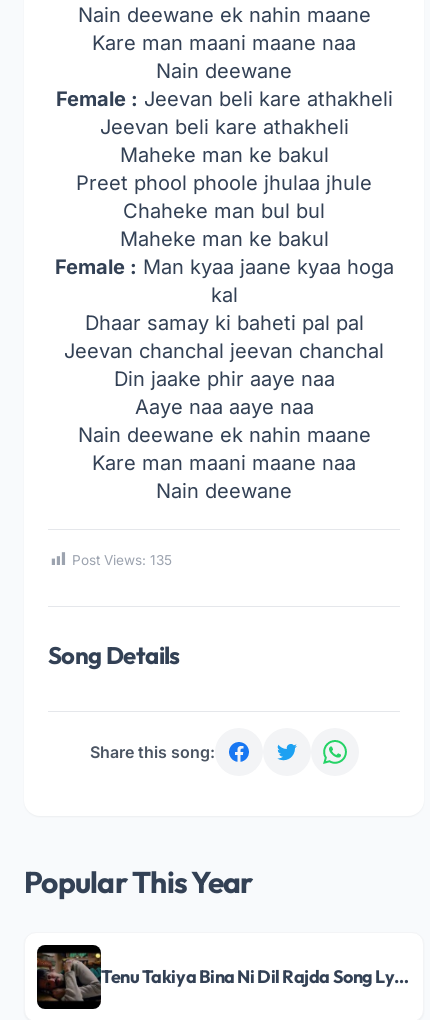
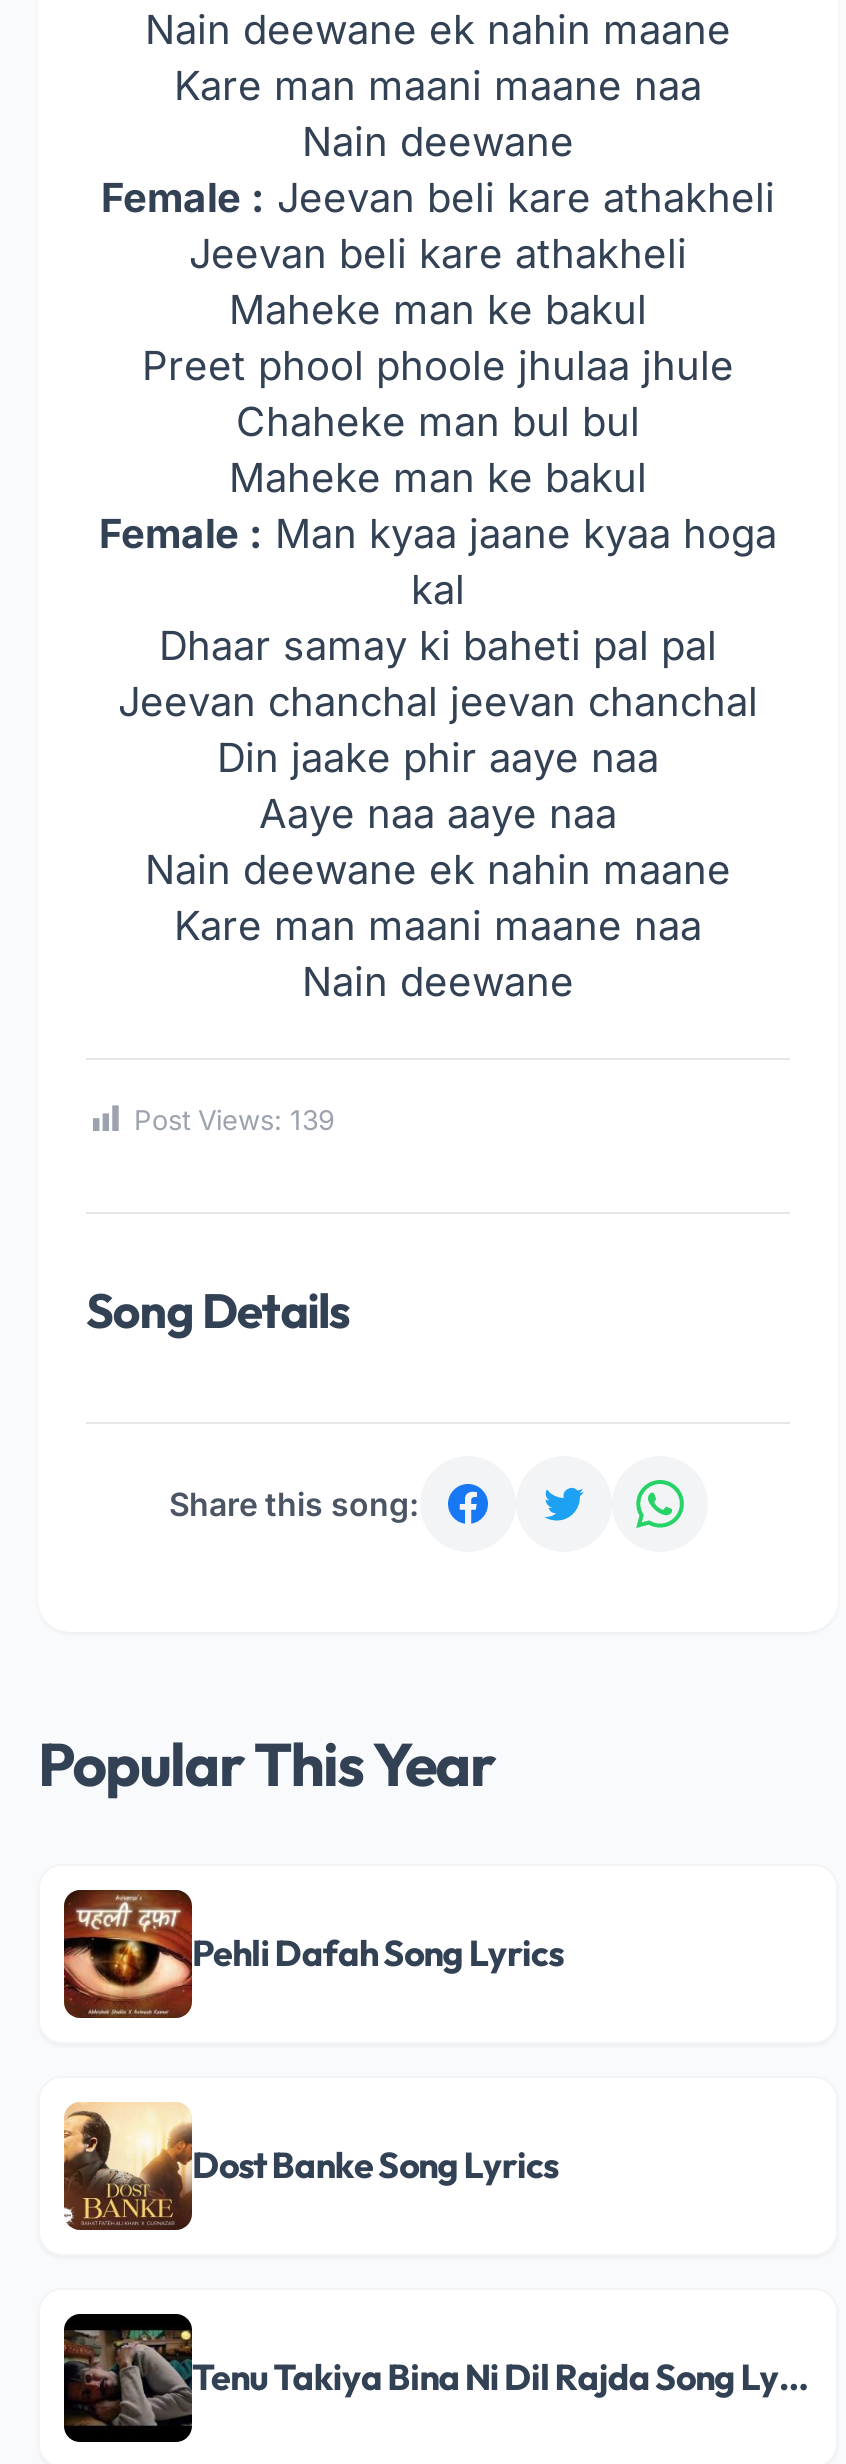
- Post Views: 135
+ Post Views: 139

+ [image]
+ Pehli Dafah Song Lyrics

+ [image]
+ Dost Banke Song Lyrics
